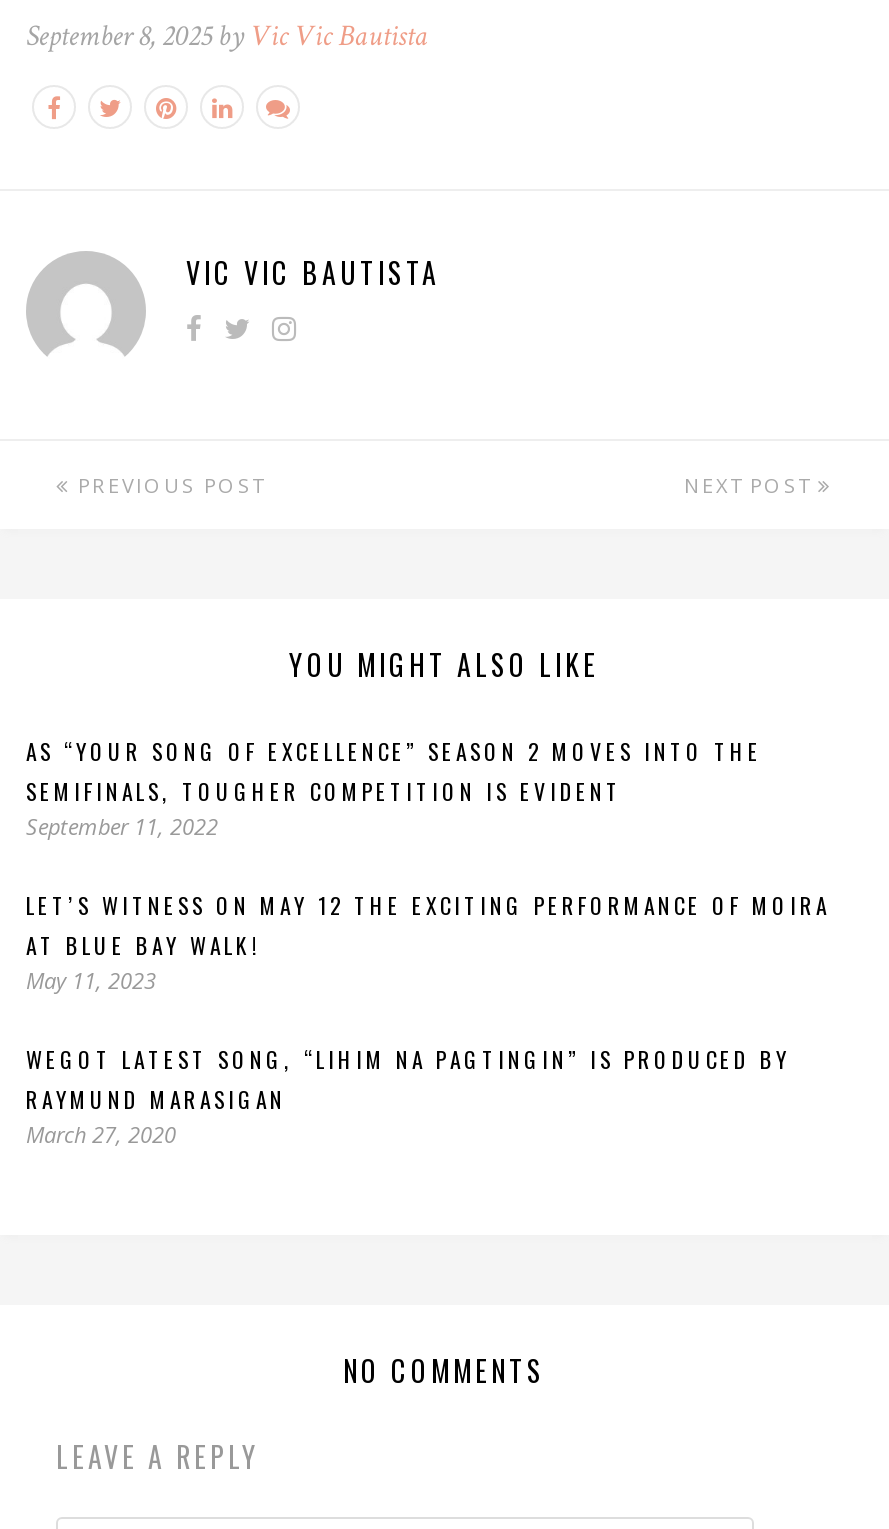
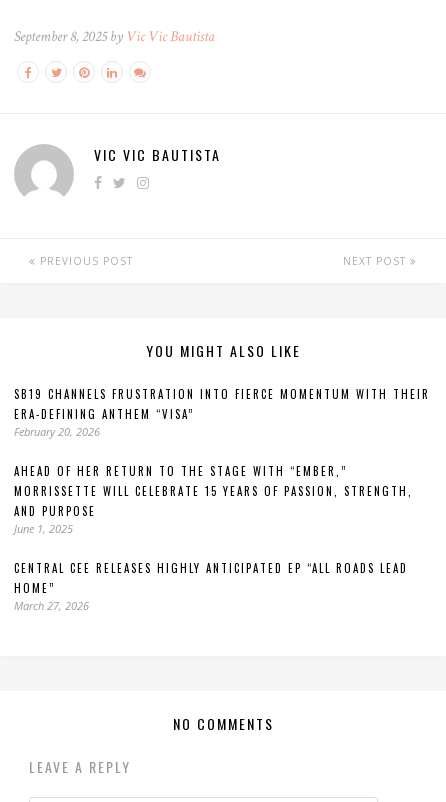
- AS “YOUR SONG OF EXCELLENCE” SEASON 2 MOVES INTO THE
- SEMIFINALS, TOUGHER COMPETITION IS EVIDENT
- September 11, 2022
+ SB19 CHANNELS FRUSTRATION INTO FIERCE MOMENTUM WITH THEIR
+ ERA-DEFINING ANTHEM “VISA”
+ February 20, 2026

- LET’S WITNESS ON MAY 12 THE EXCITING PERFORMANCE OF MOIRA
- AT BLUE BAY WALK!
- May 11, 2023
+ AHEAD OF HER RETURN TO THE STAGE WITH “EMBER,”
+ MORRISSETTE WILL CELEBRATE 15 YEARS OF PASSION, STRENGTH,
+ AND PURPOSE
+ June 1, 2025

- WEGOT LATEST SONG, “LIHIM NA PAGTINGIN” IS PRODUCED BY
- RAYMUND MARASIGAN
- March 27, 2020
+ CENTRAL CEE RELEASES HIGHLY ANTICIPATED EP “ALL ROADS LEAD
+ HOME”
+ March 27, 2026
